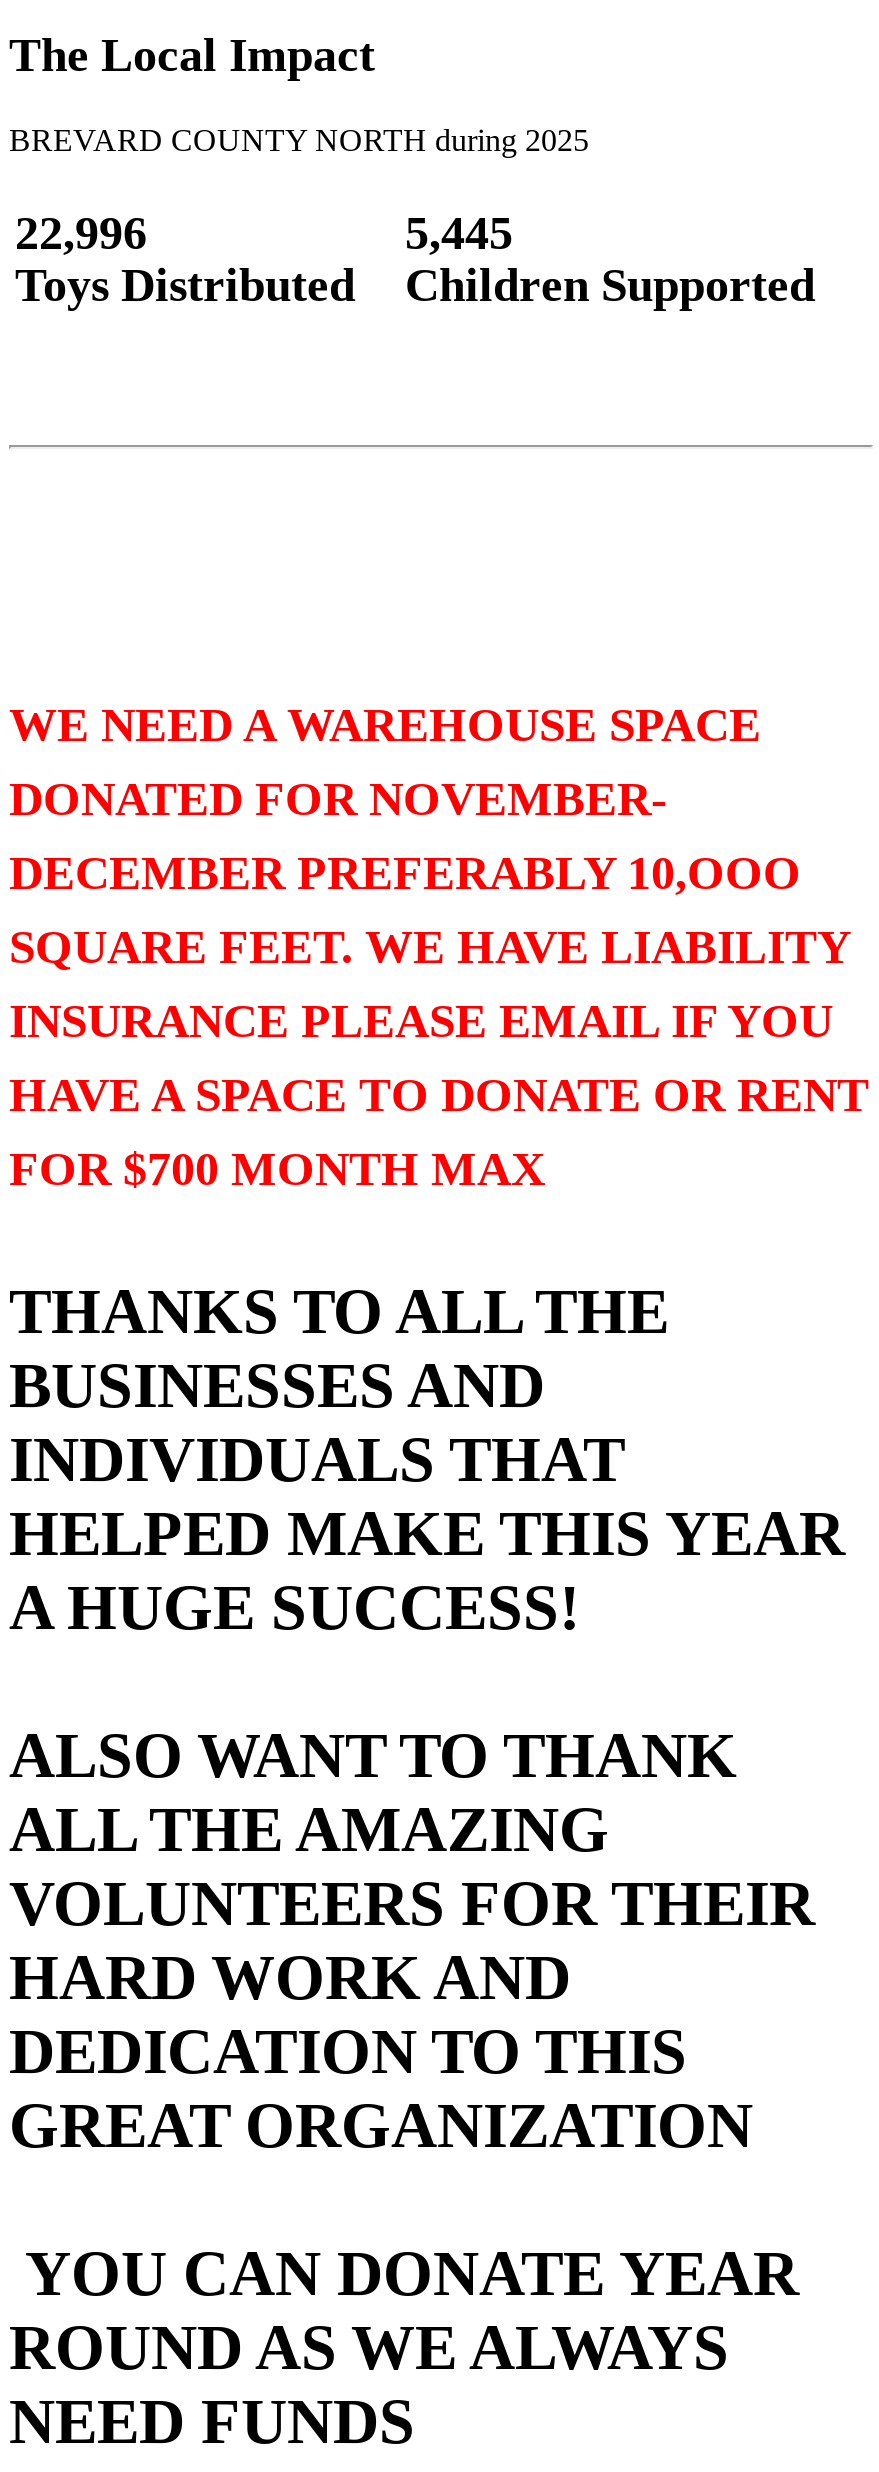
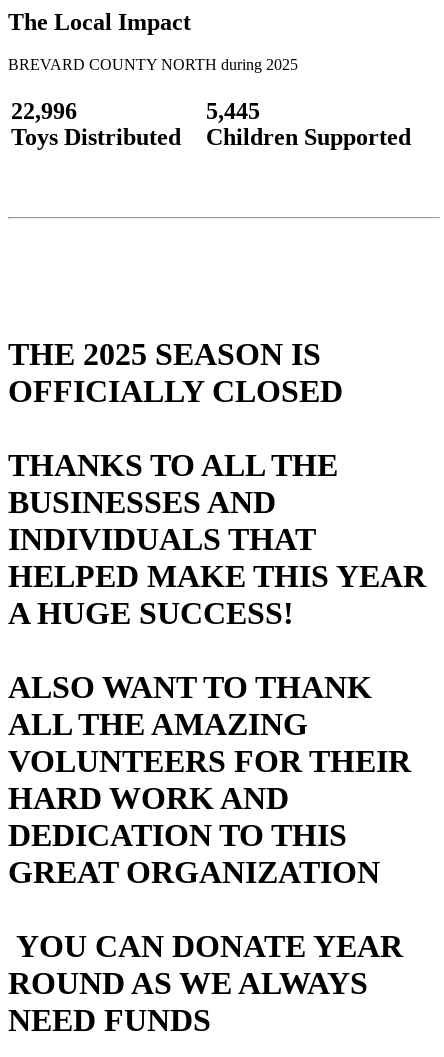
- WE NEED A WAREHOUSE SPACE
- DONATED FOR NOVEMBER-
- DECEMBER PREFERABLY 10,OOO
- SQUARE FEET. WE HAVE LIABILITY
- INSURANCE PLEASE EMAIL IF YOU
- HAVE A SPACE TO DONATE OR RENT
- FOR $700 MONTH MAX
+ THE 2025 SEASON IS
+ OFFICIALLY CLOSED
